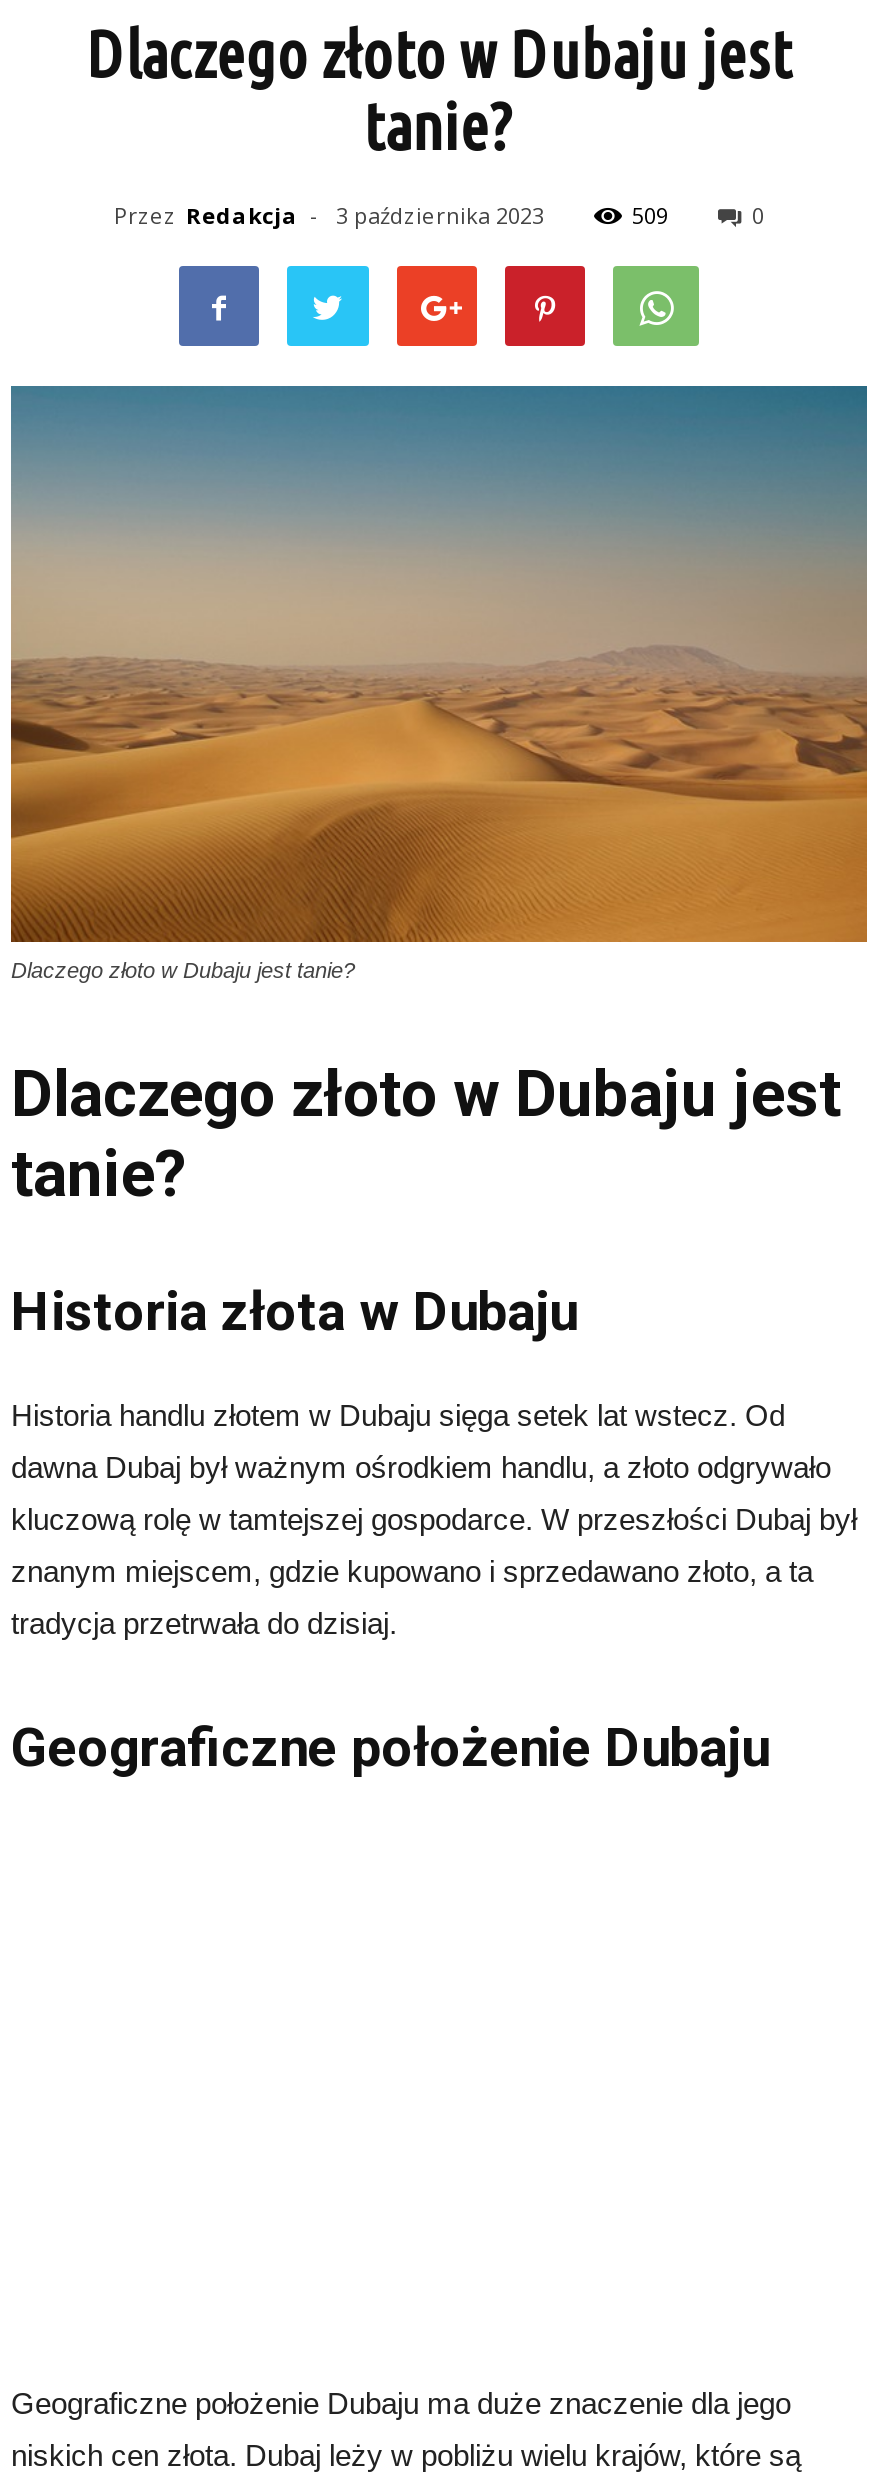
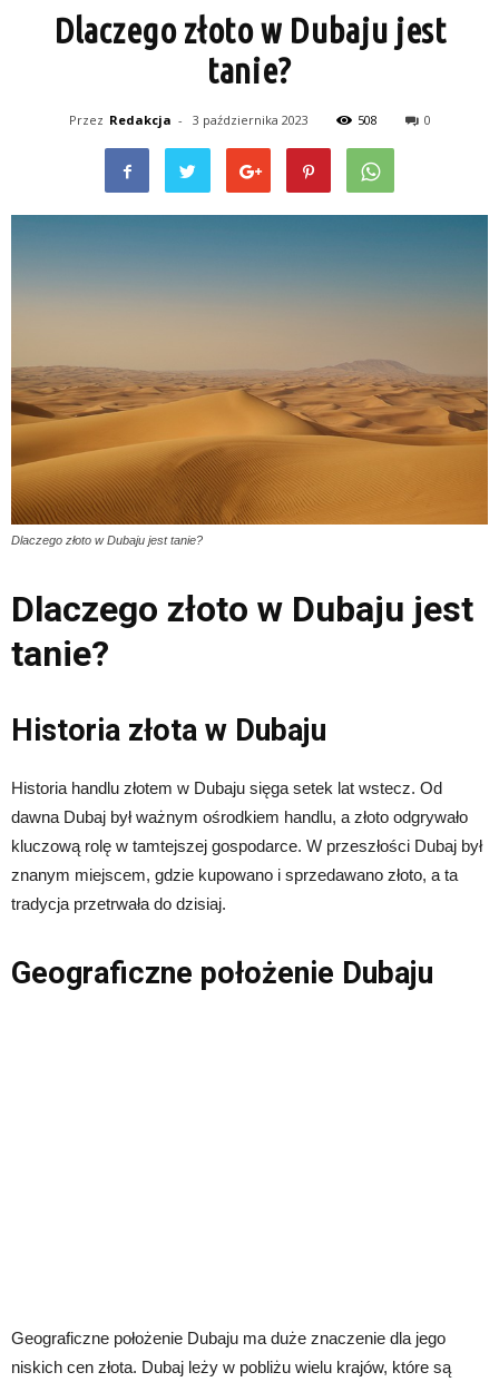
- 509
+ 508
